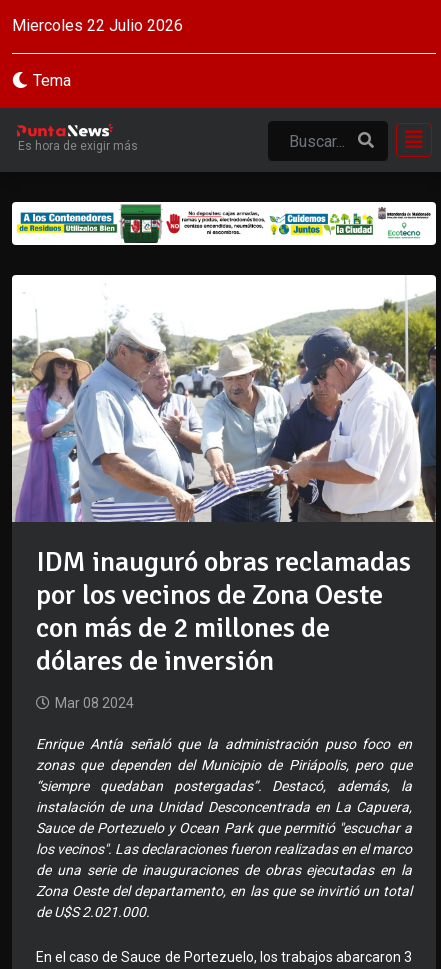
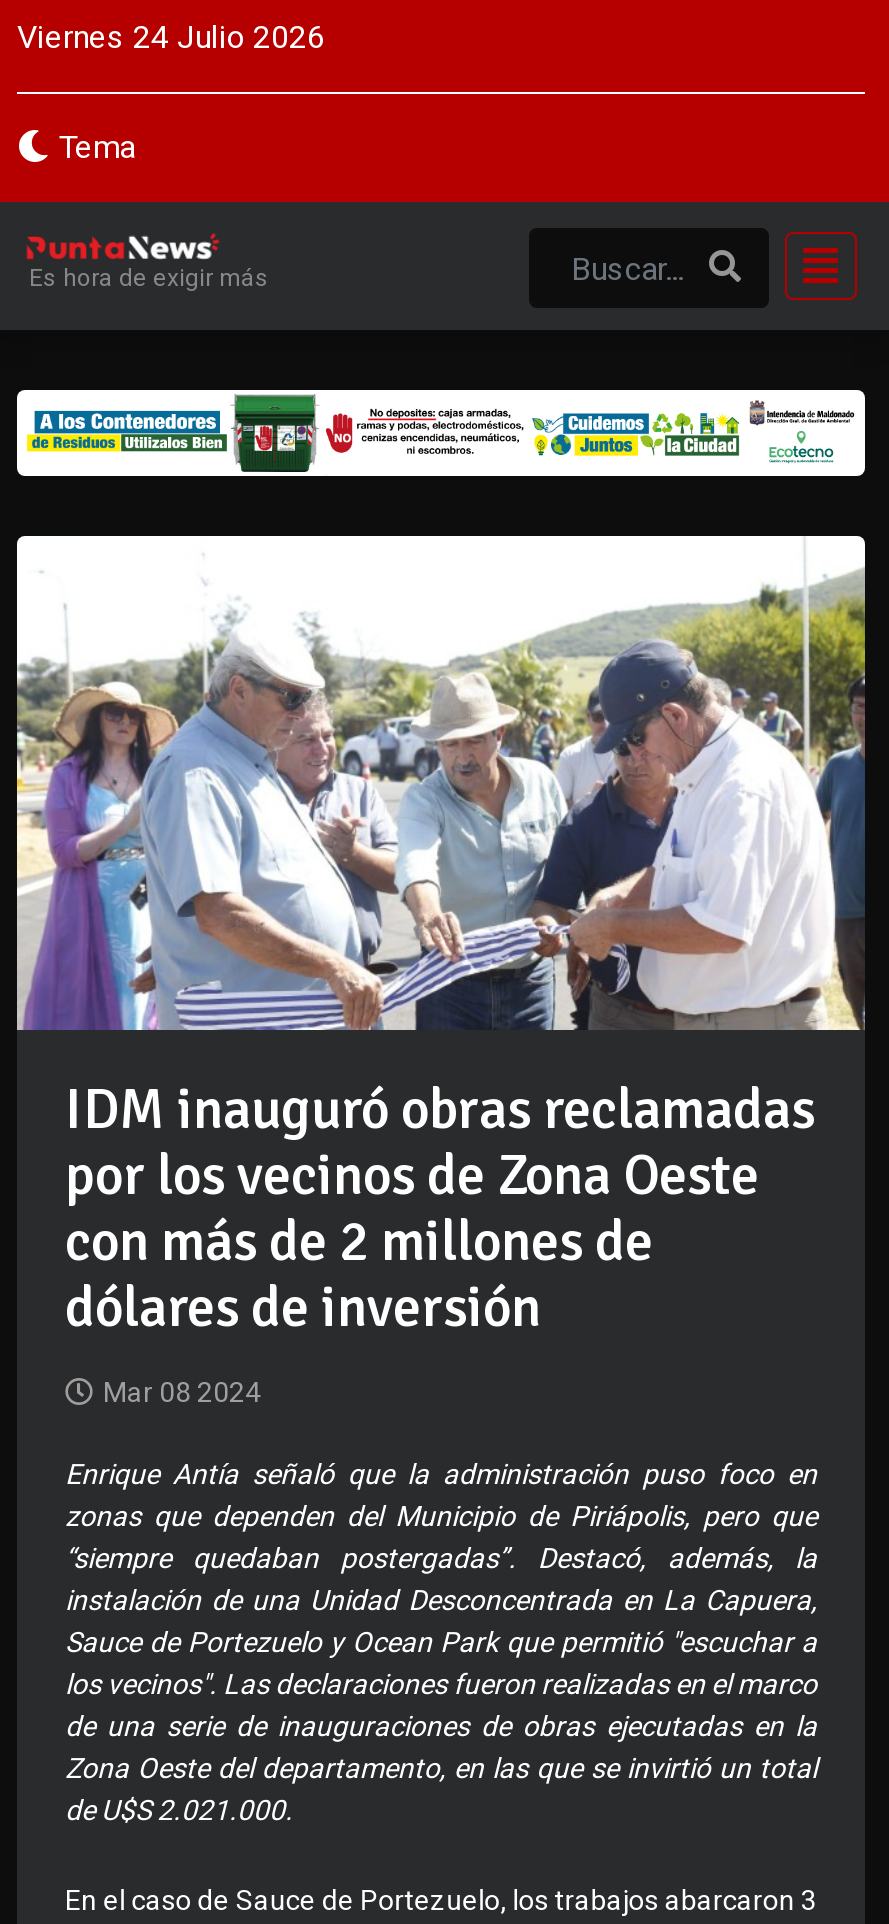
- Miercoles 22 Julio 2026
+ Viernes 24 Julio 2026
